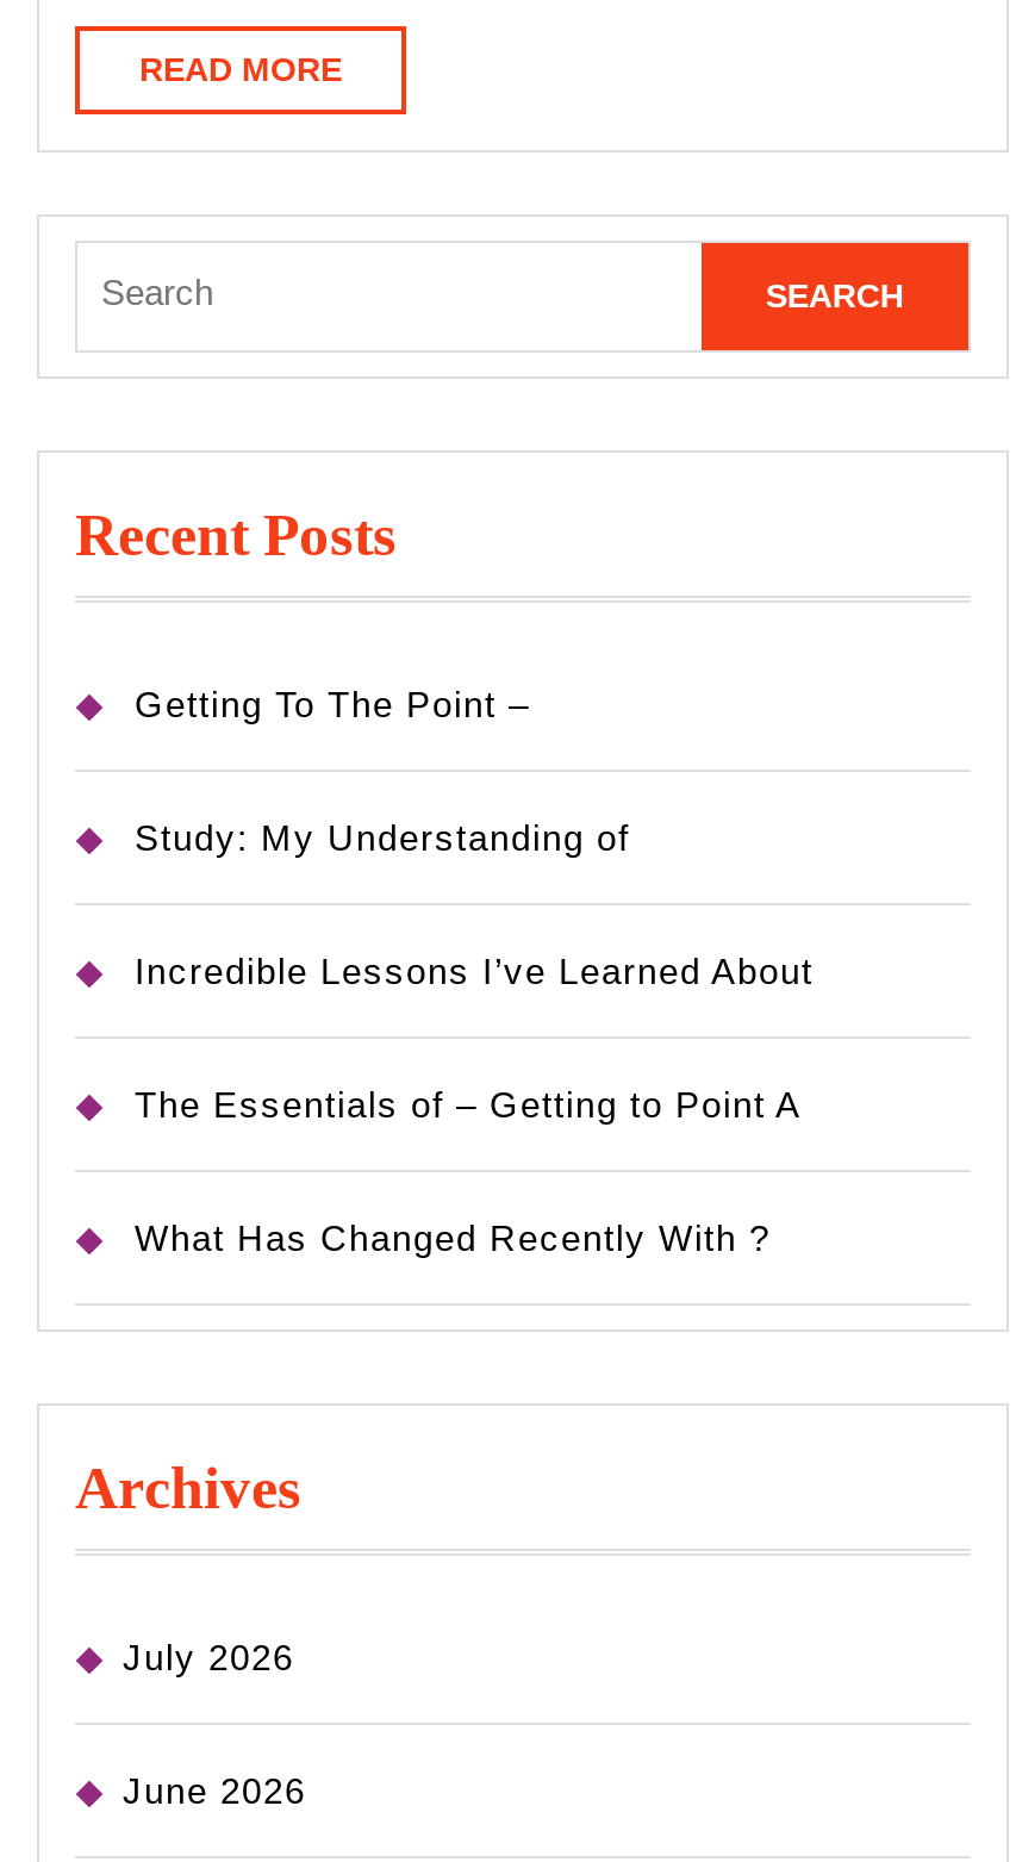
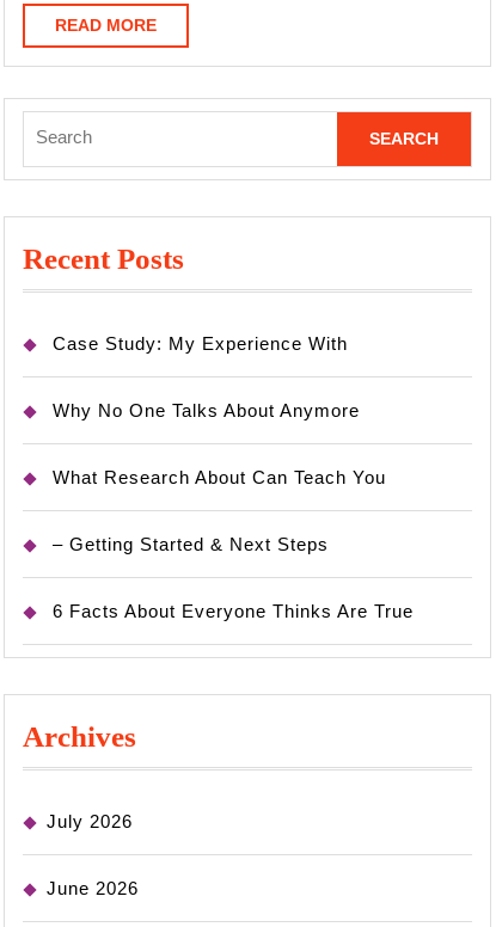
- Getting To The Point –
+ Case Study: My Experience With

- Study: My Understanding of
+ Why No One Talks About Anymore

- Incredible Lessons I’ve Learned About
+ What Research About Can Teach You

- The Essentials of – Getting to Point A
+ – Getting Started & Next Steps

- What Has Changed Recently With ?
+ 6 Facts About Everyone Thinks Are True
